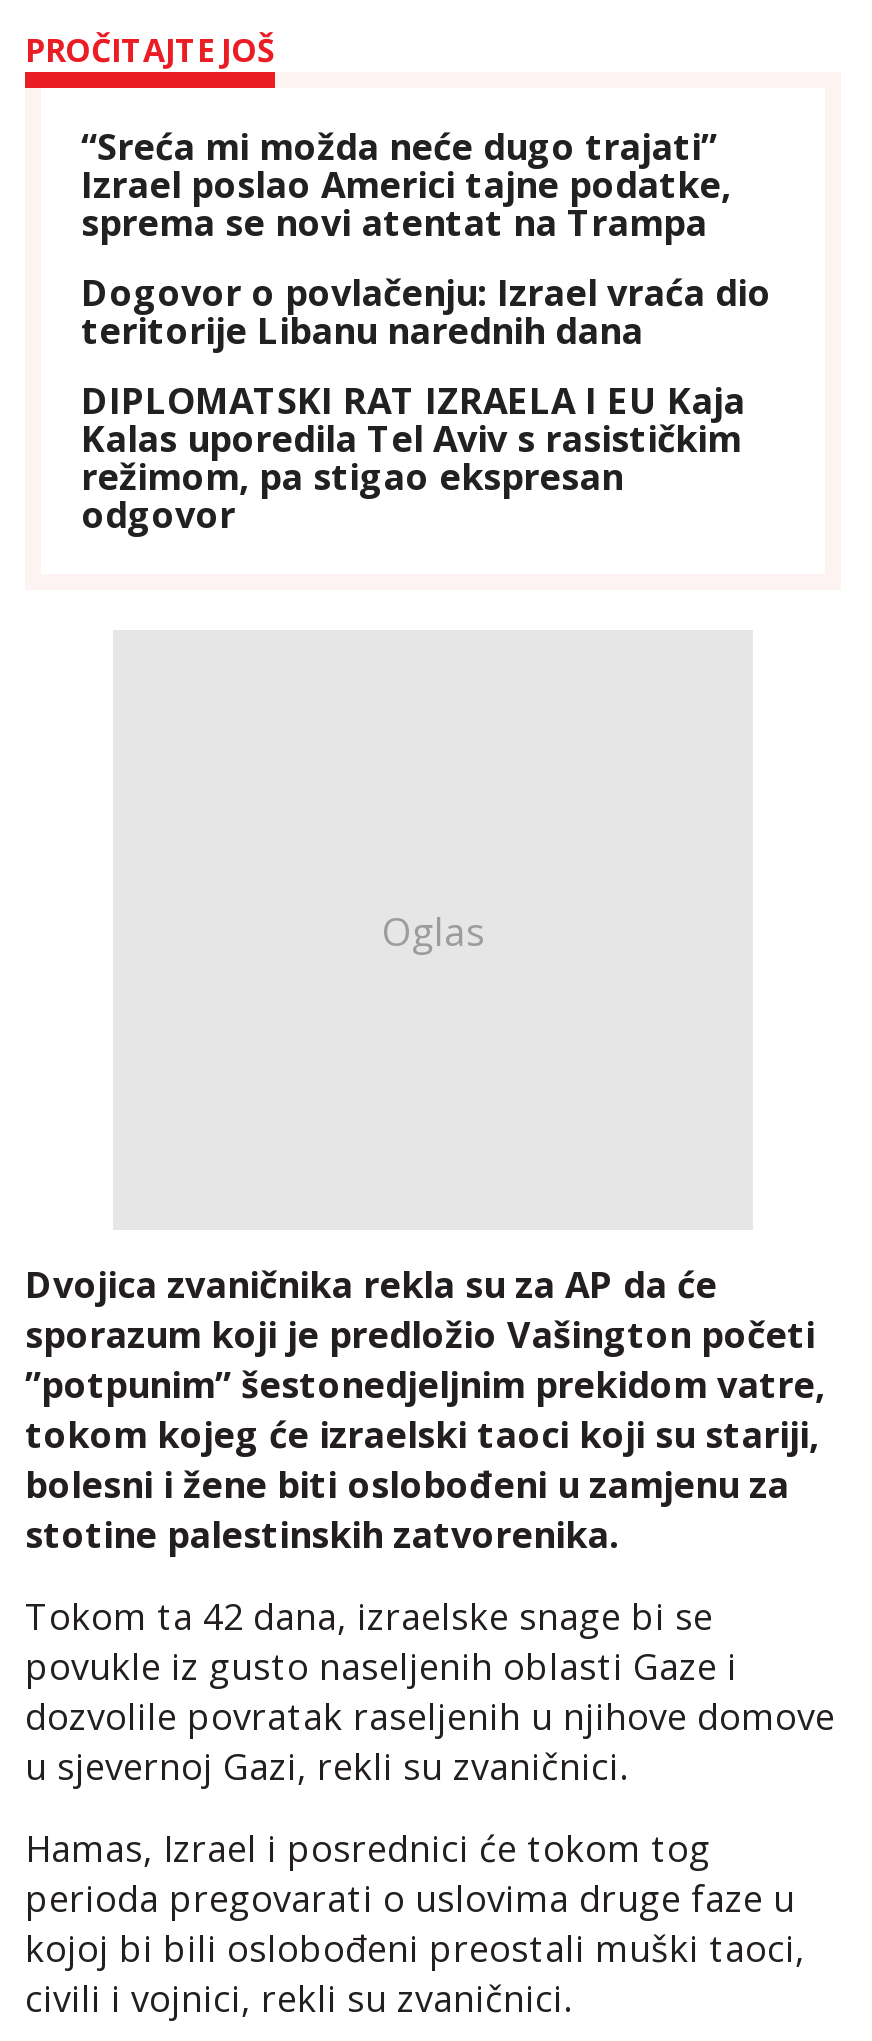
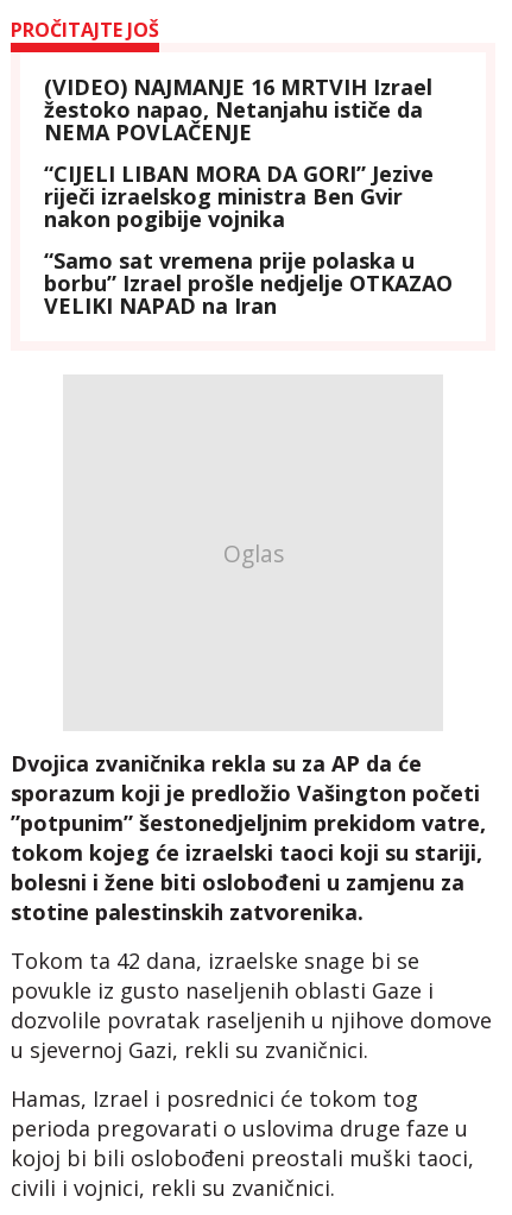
- “Sreća mi možda neće dugo trajati”
- Izrael poslao Americi tajne podatke,
- sprema se novi atentat na Trampa
+ (VIDEO) NAJMANJE 16 MRTVIH Izrael
+ žestoko napao, Netanjahu ističe da
+ NEMA POVLAČENJE

- Dogovor o povlačenju: Izrael vraća dio
- teritorije Libanu narednih dana
+ “CIJELI LIBAN MORA DA GORI” Jezive
+ riječi izraelskog ministra Ben Gvir
+ nakon pogibije vojnika

- DIPLOMATSKI RAT IZRAELA I EU Kaja
- Kalas uporedila Tel Aviv s rasističkim
- režimom, pa stigao ekspresan
- odgovor
+ “Samo sat vremena prije polaska u
+ borbu” Izrael prošle nedjelje OTKAZAO
+ VELIKI NAPAD na Iran
